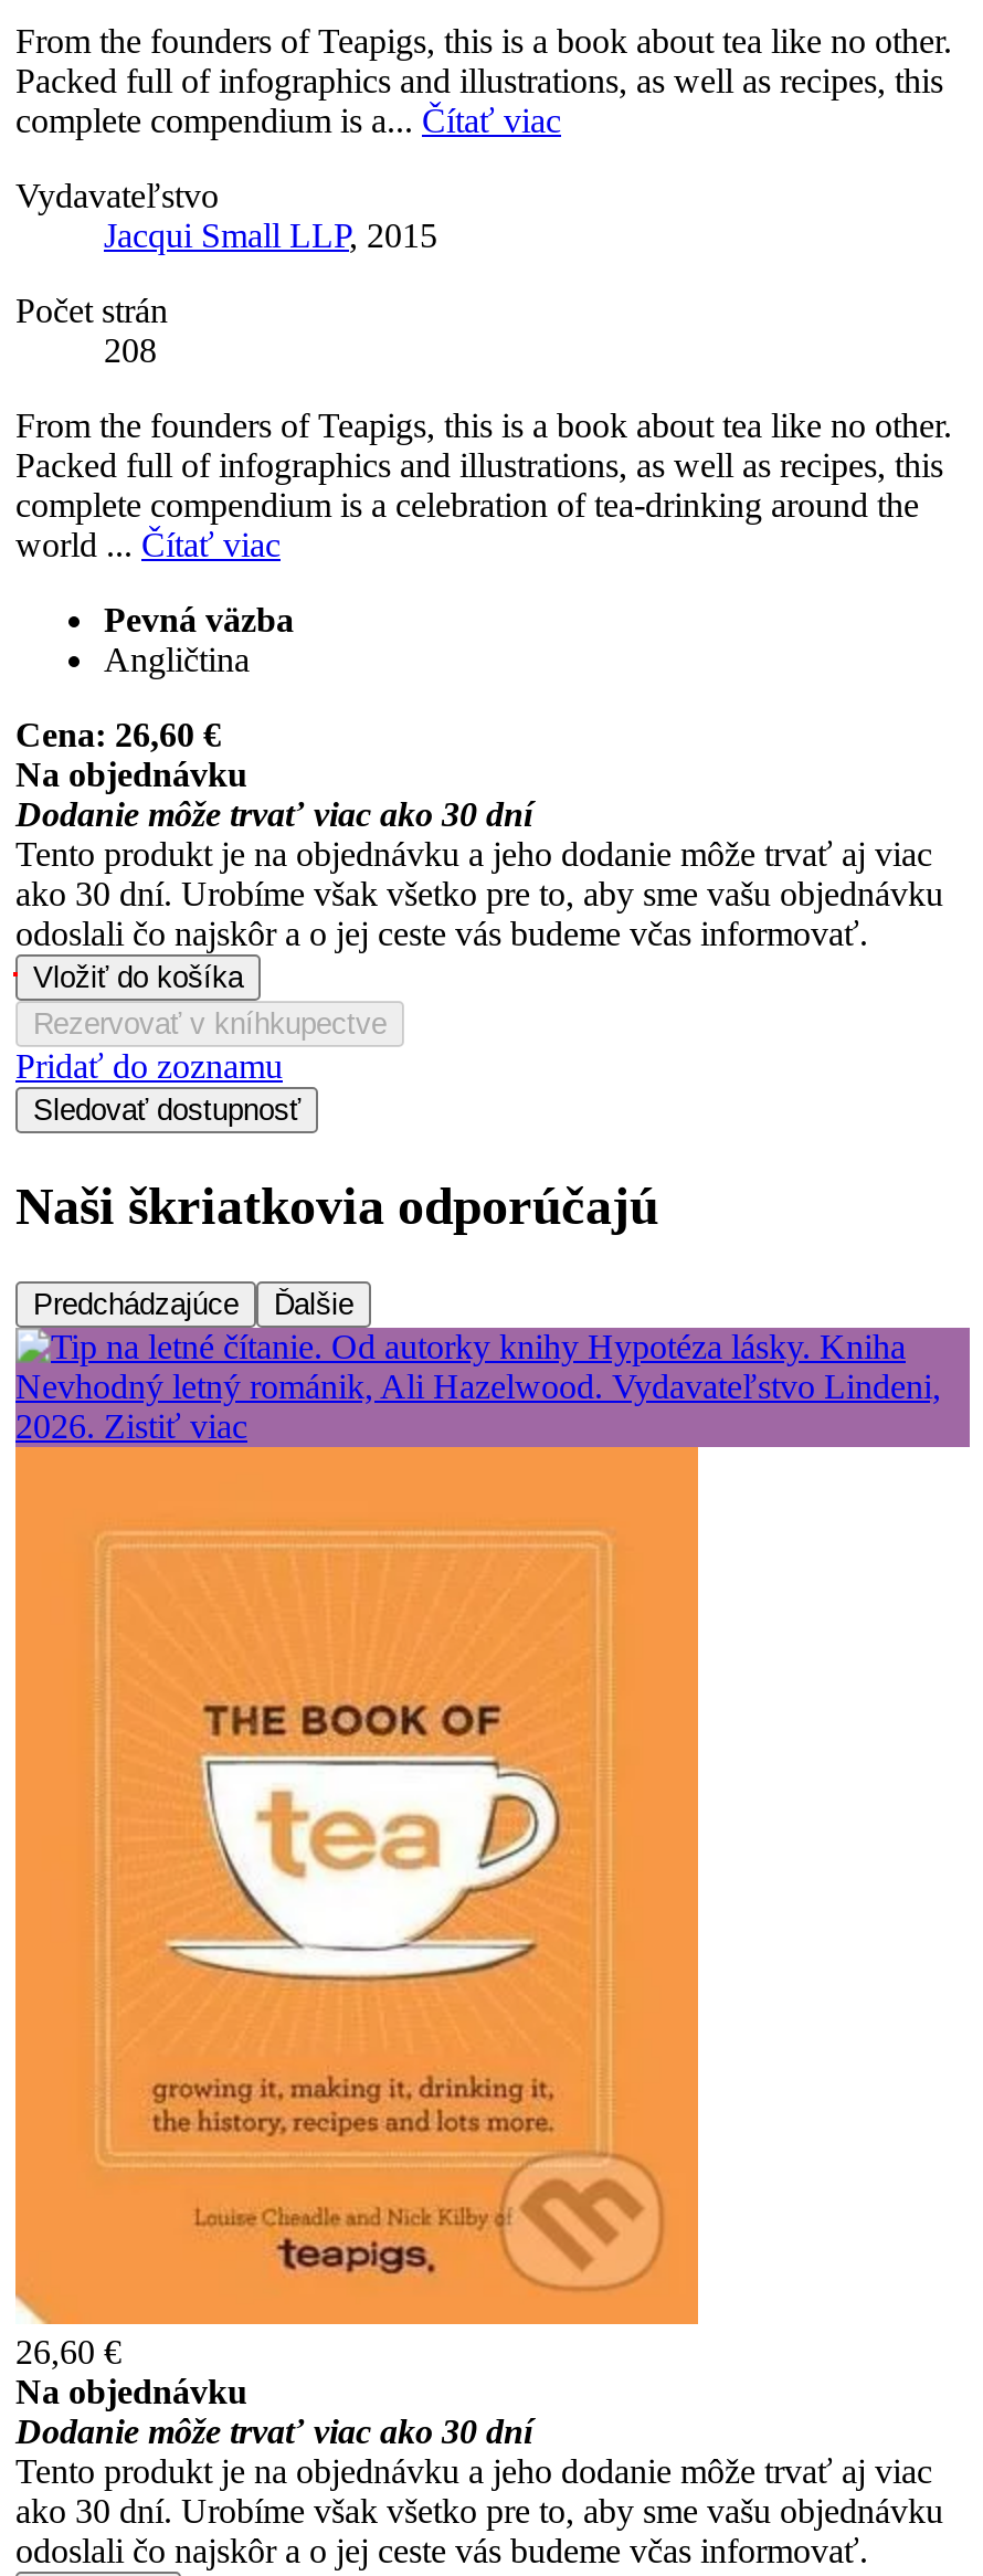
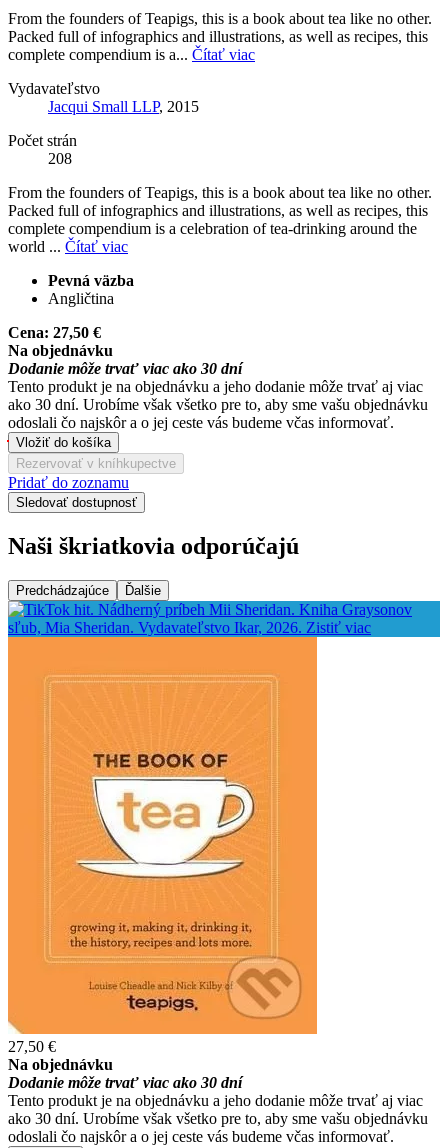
- Cena: 26,60 €
+ Cena: 27,50 €

- [image]
+ [image]

- 26,60 €
+ 27,50 €
